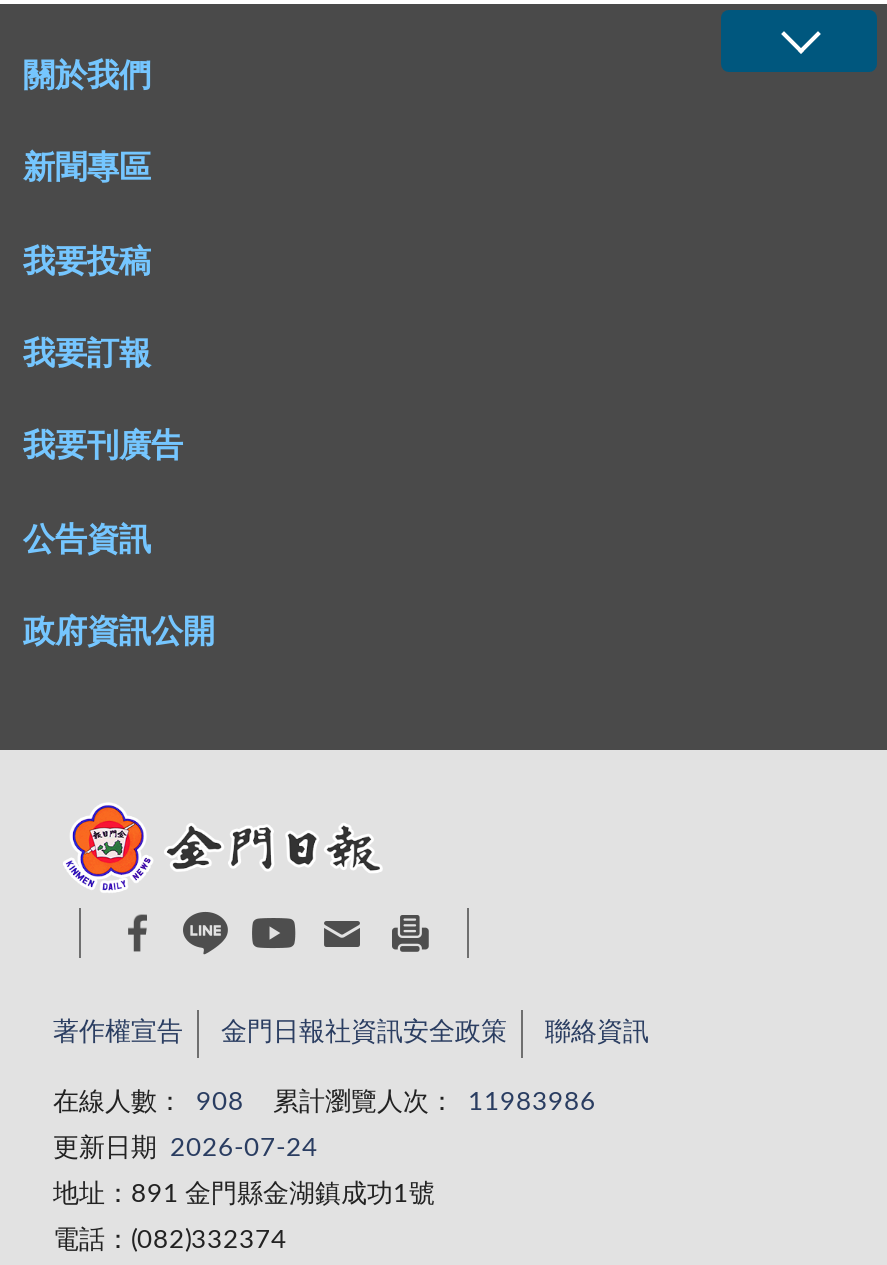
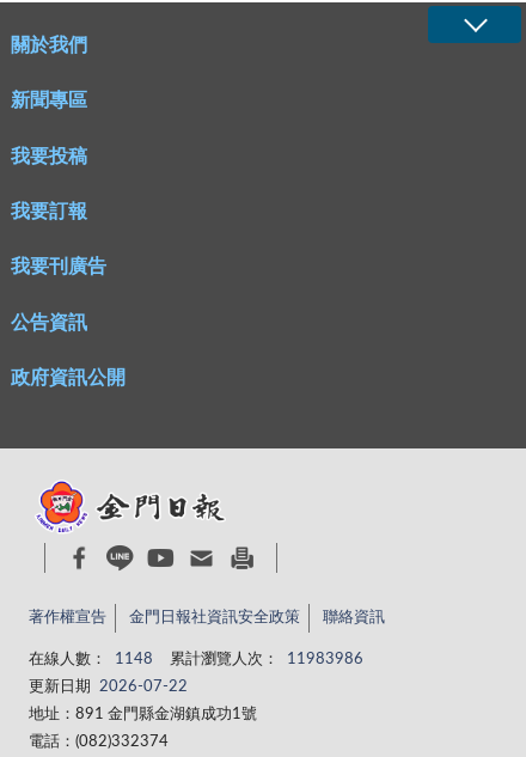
- 在線人數： 908 累計瀏覽人次： 11983986
+ 在線人數： 1148 累計瀏覽人次： 11983986

- 更新日期 2026-07-24
+ 更新日期 2026-07-22
